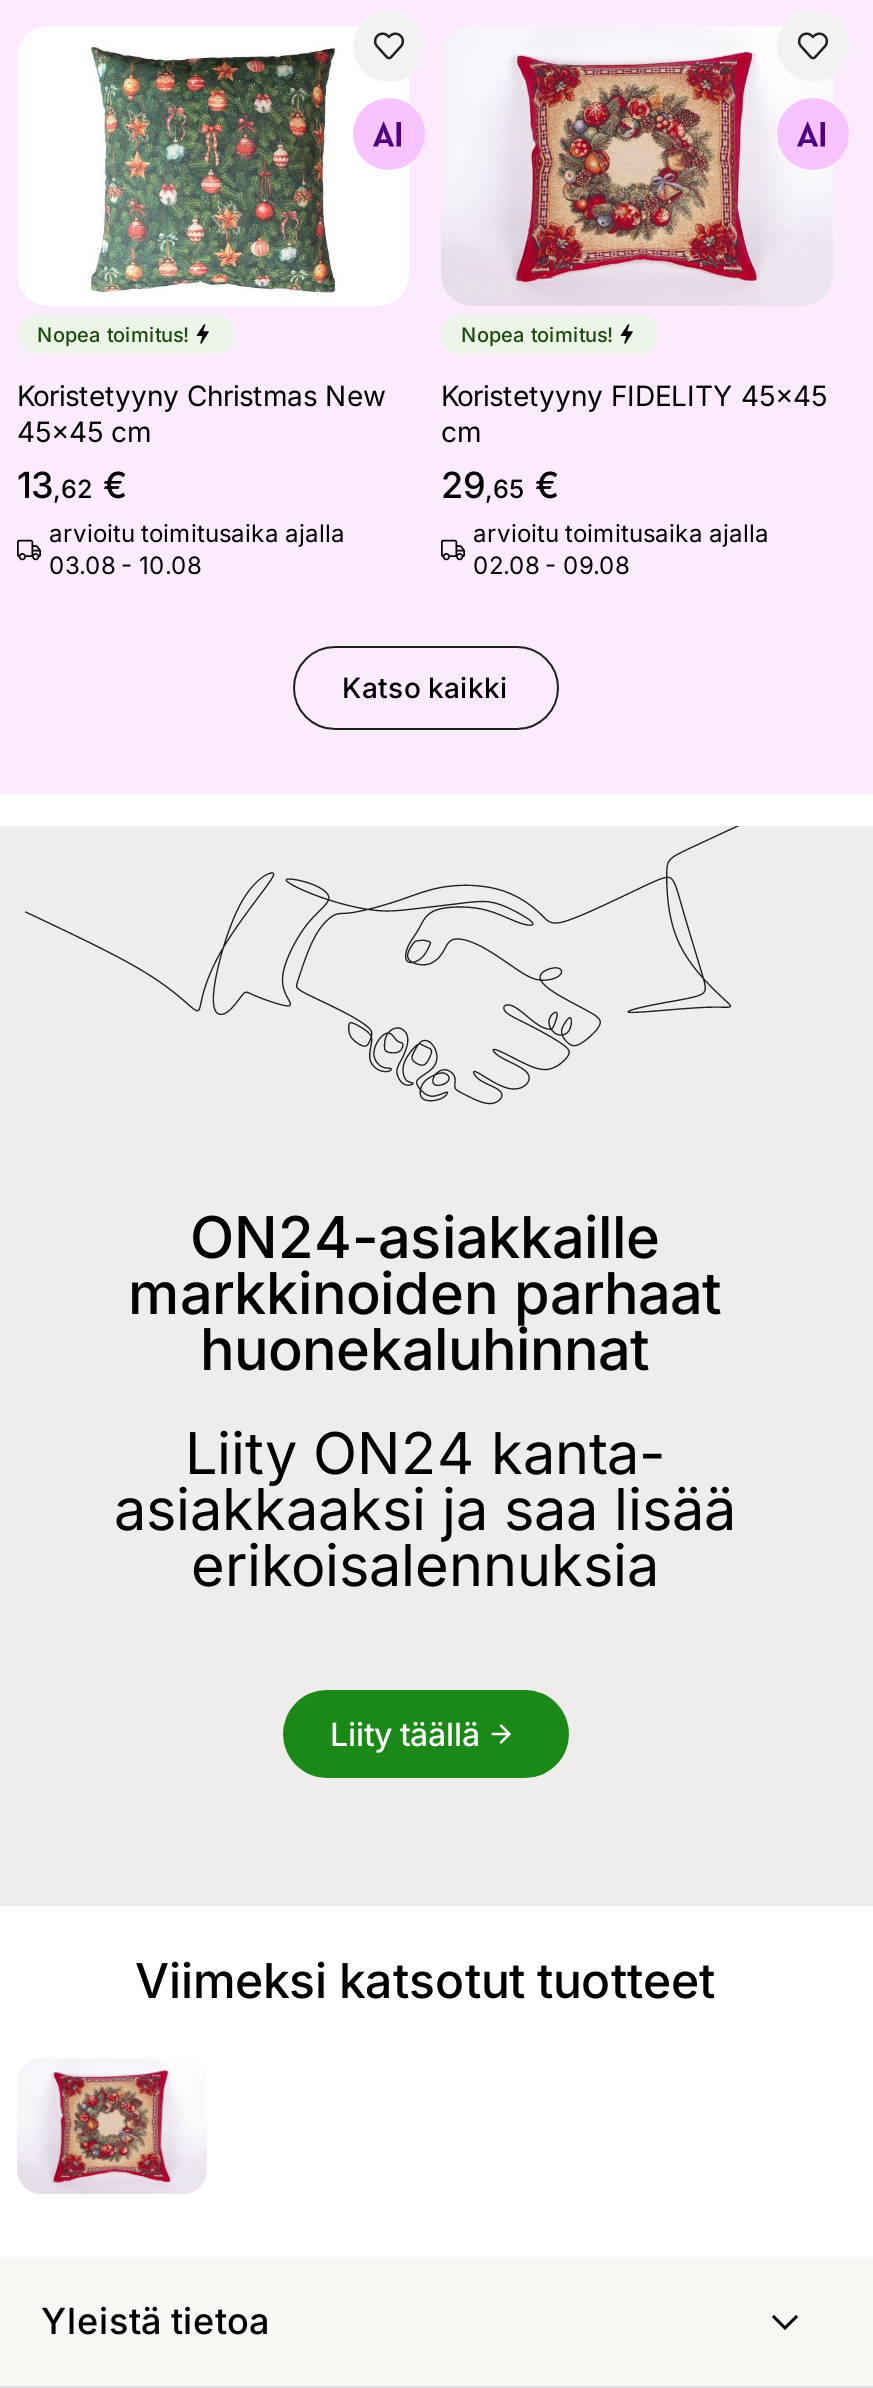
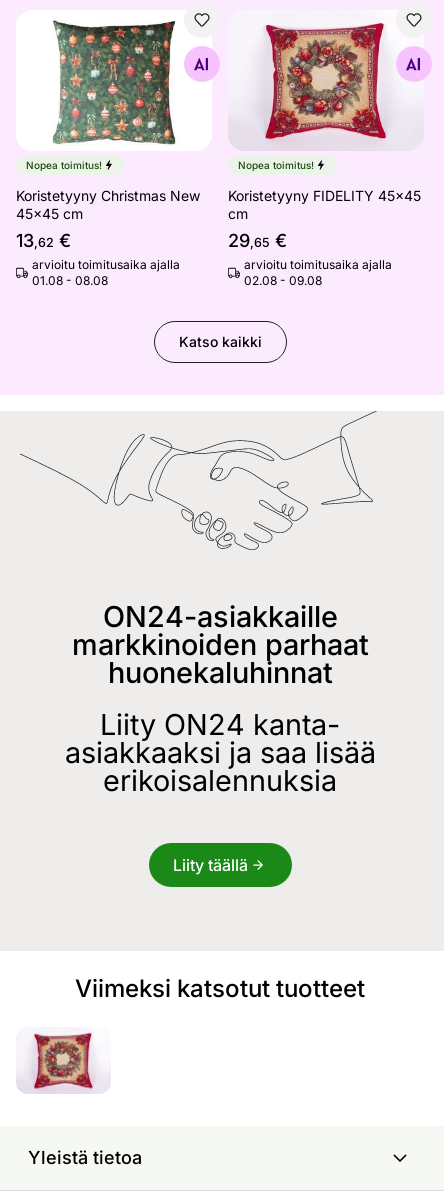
- 03.08 - 10.08
+ 01.08 - 08.08
